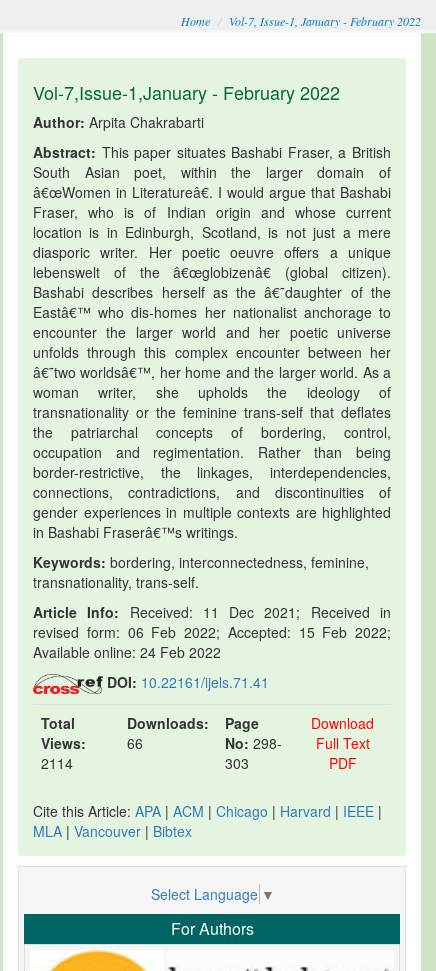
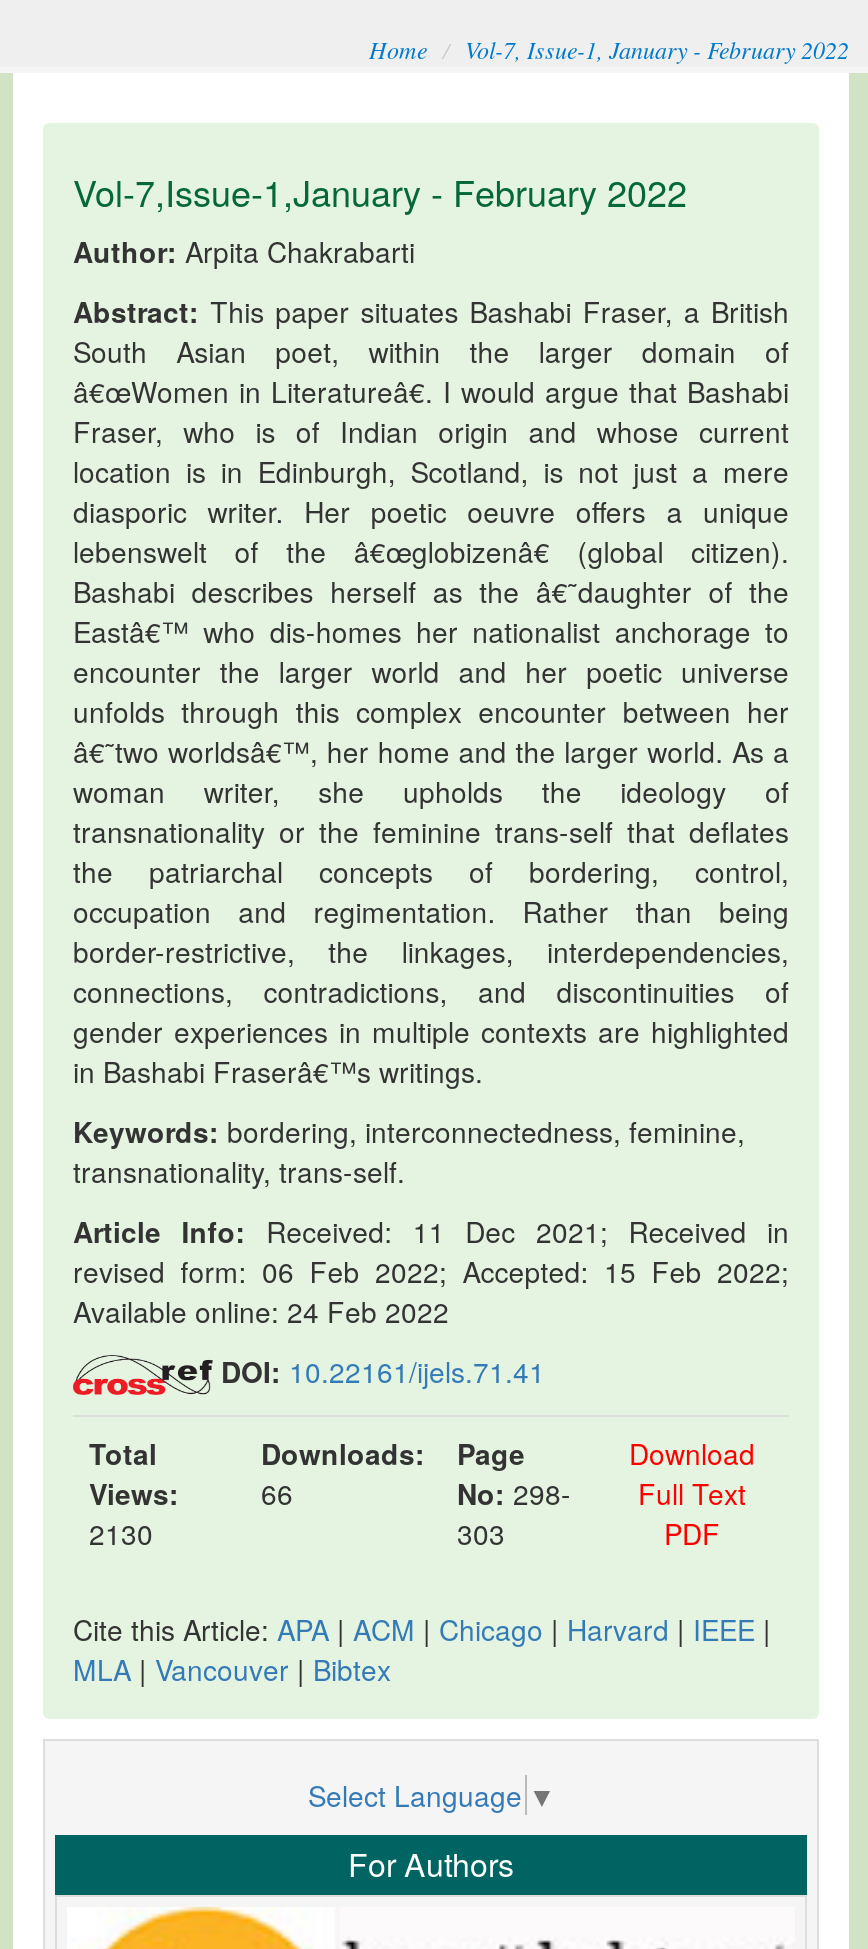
- 2114
+ 2130
